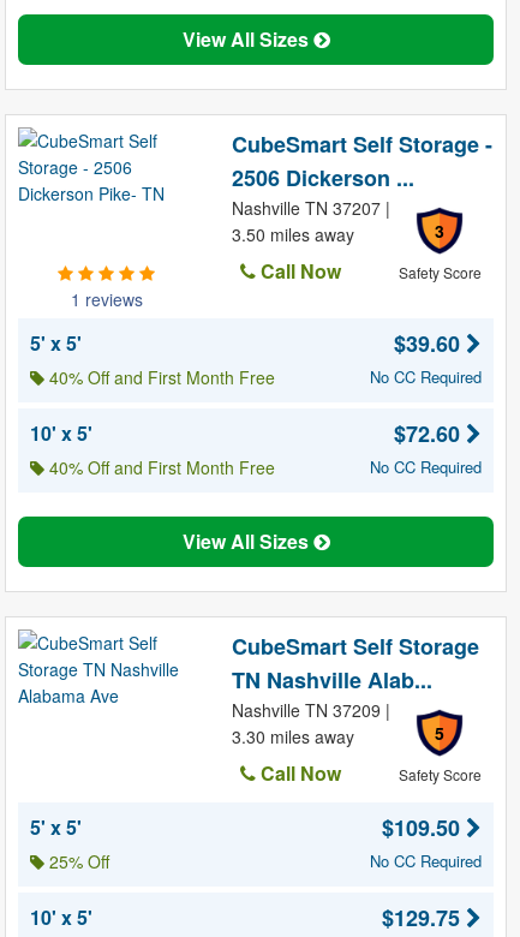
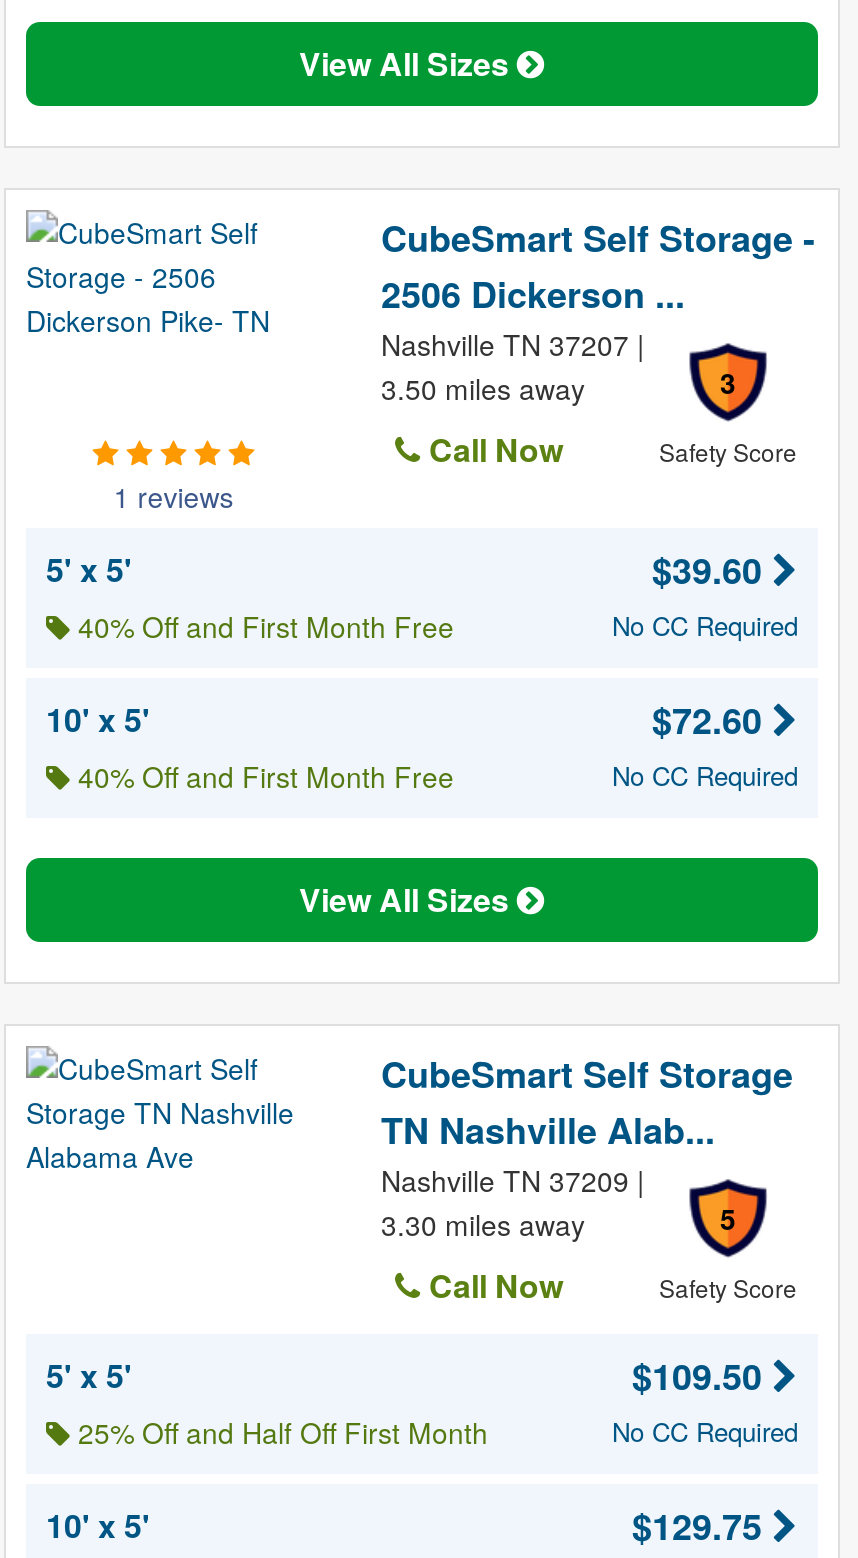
- 25% Off
+ 25% Off and Half Off First Month
